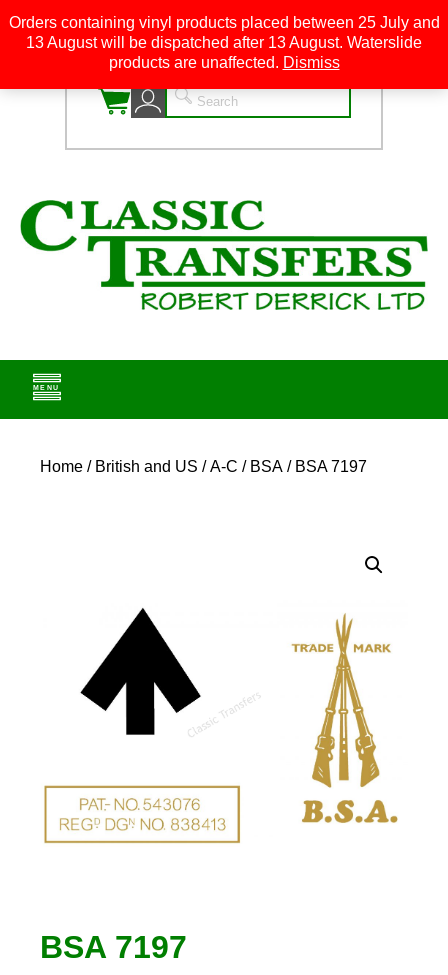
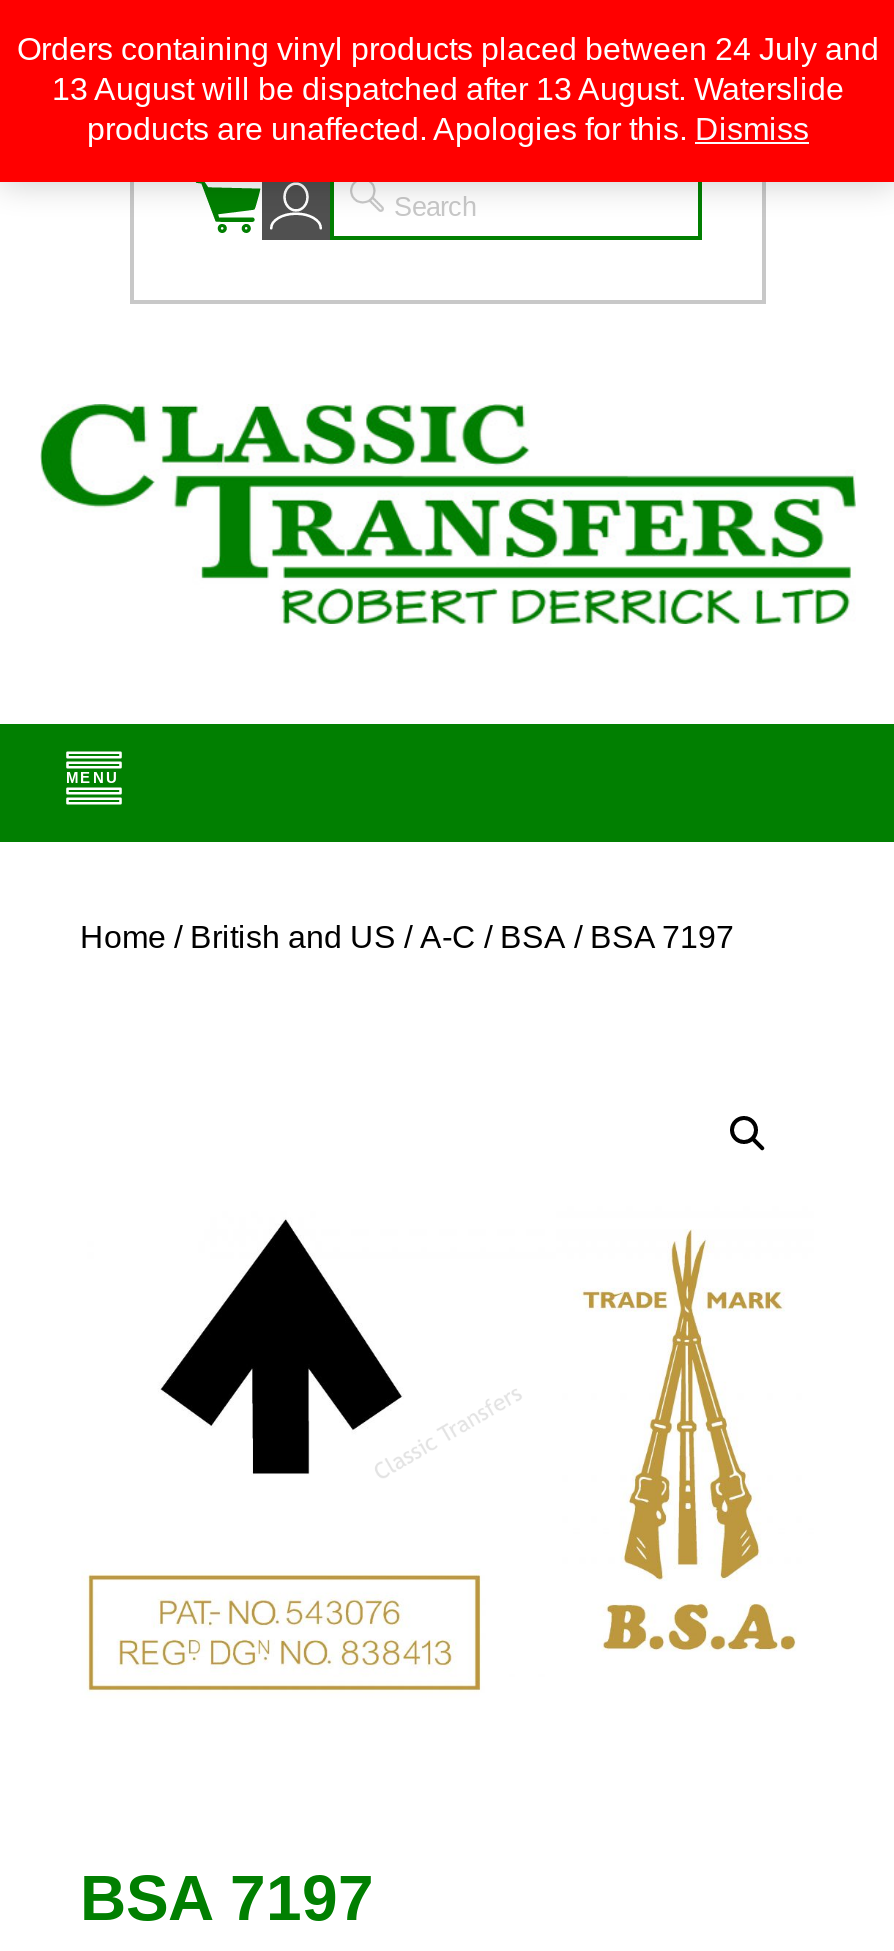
- Orders containing vinyl products placed between 25 July and
+ Orders containing vinyl products placed between 24 July and

- products are unaffected. Dismiss
+ products are unaffected. Apologies for this. Dismiss
